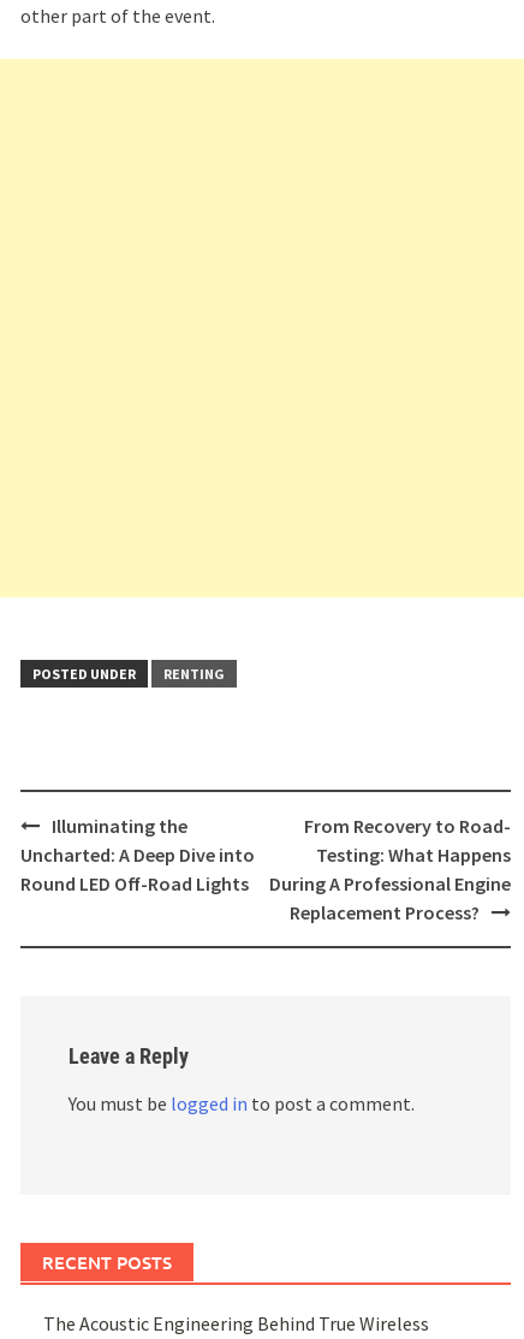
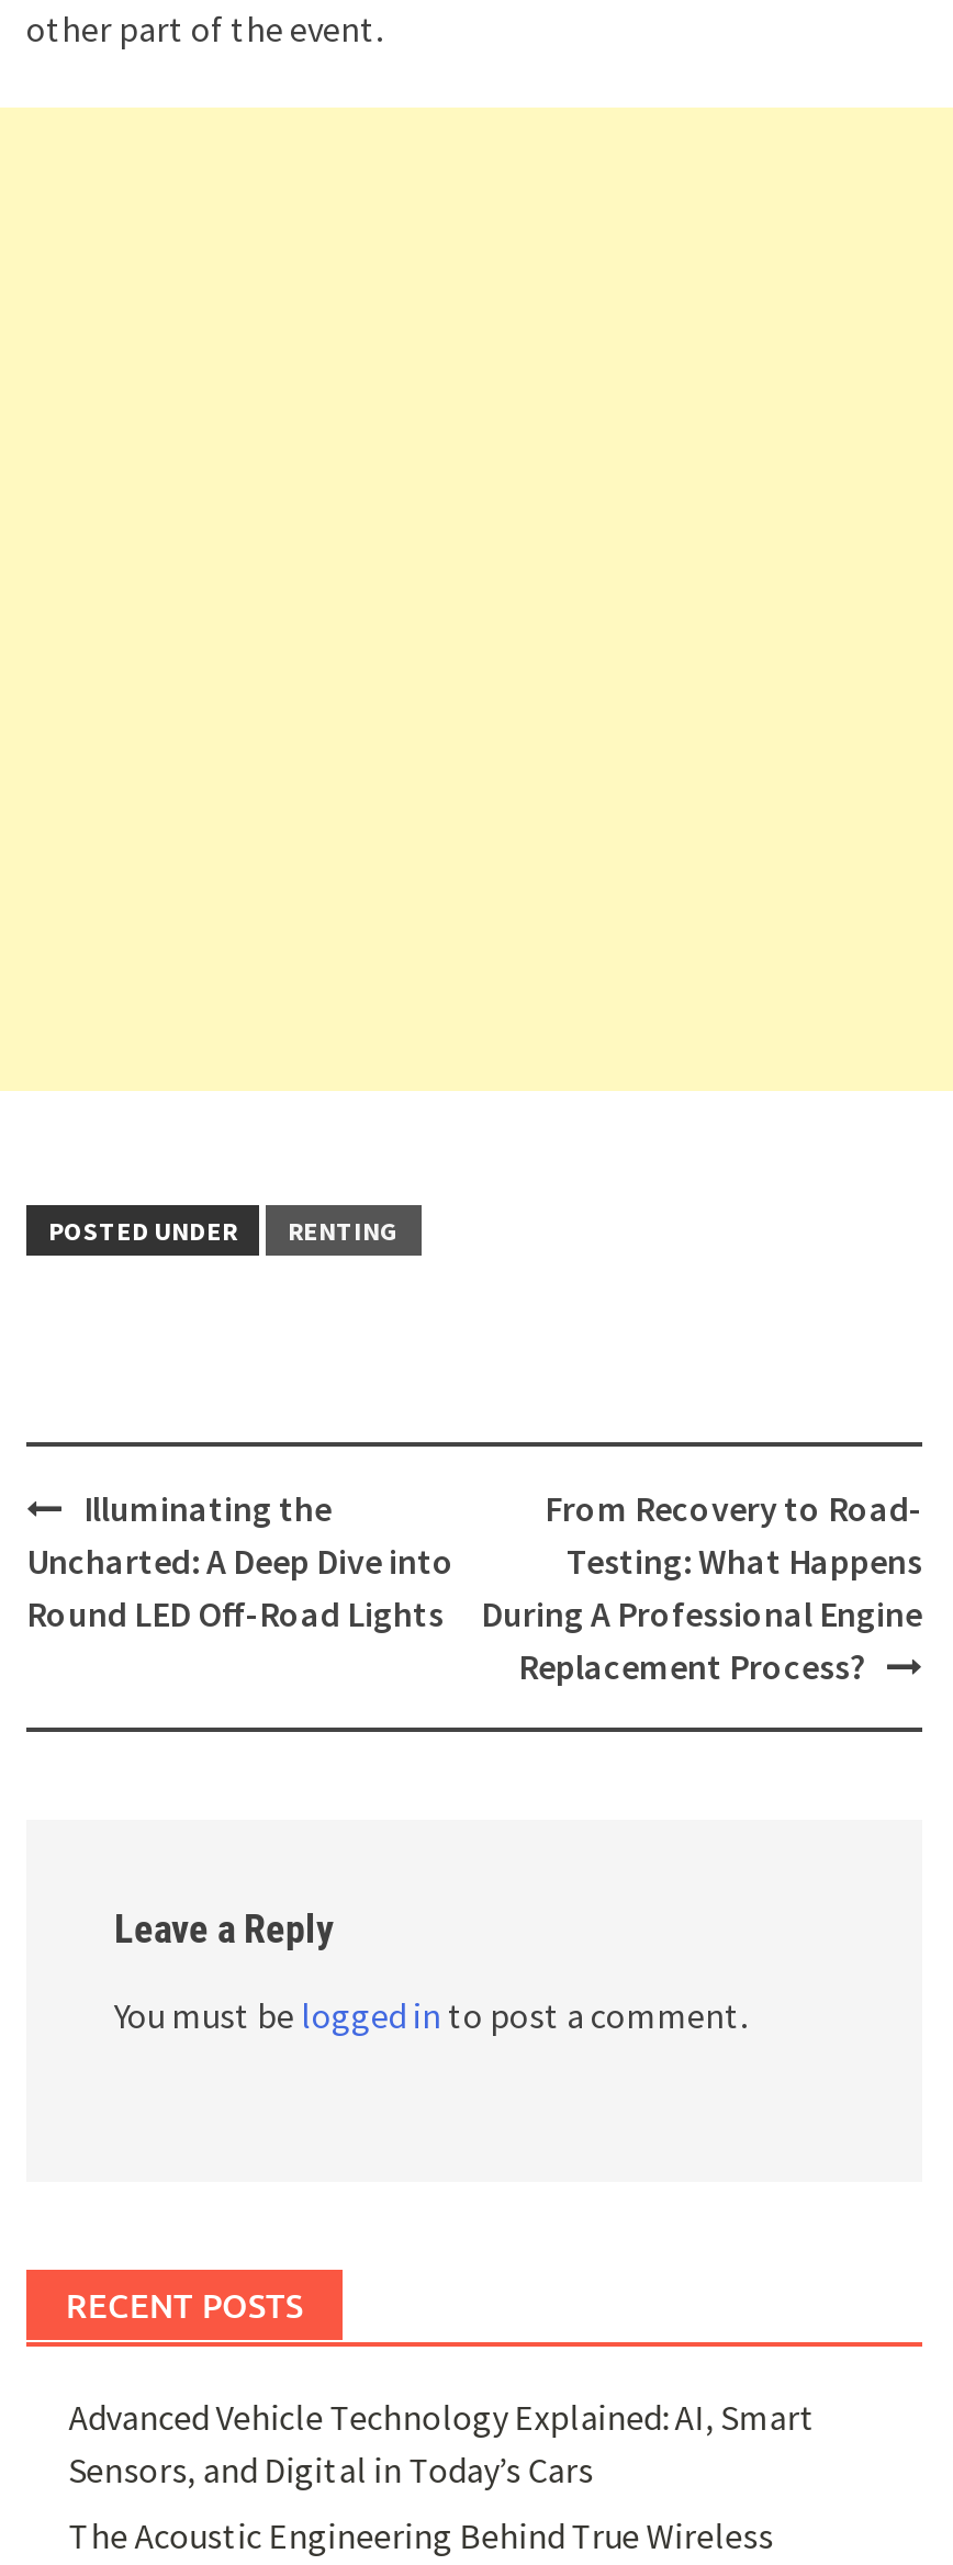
+ Advanced Vehicle Technology Explained: AI, Smart
+ Sensors, and Digital in Today’s Cars
